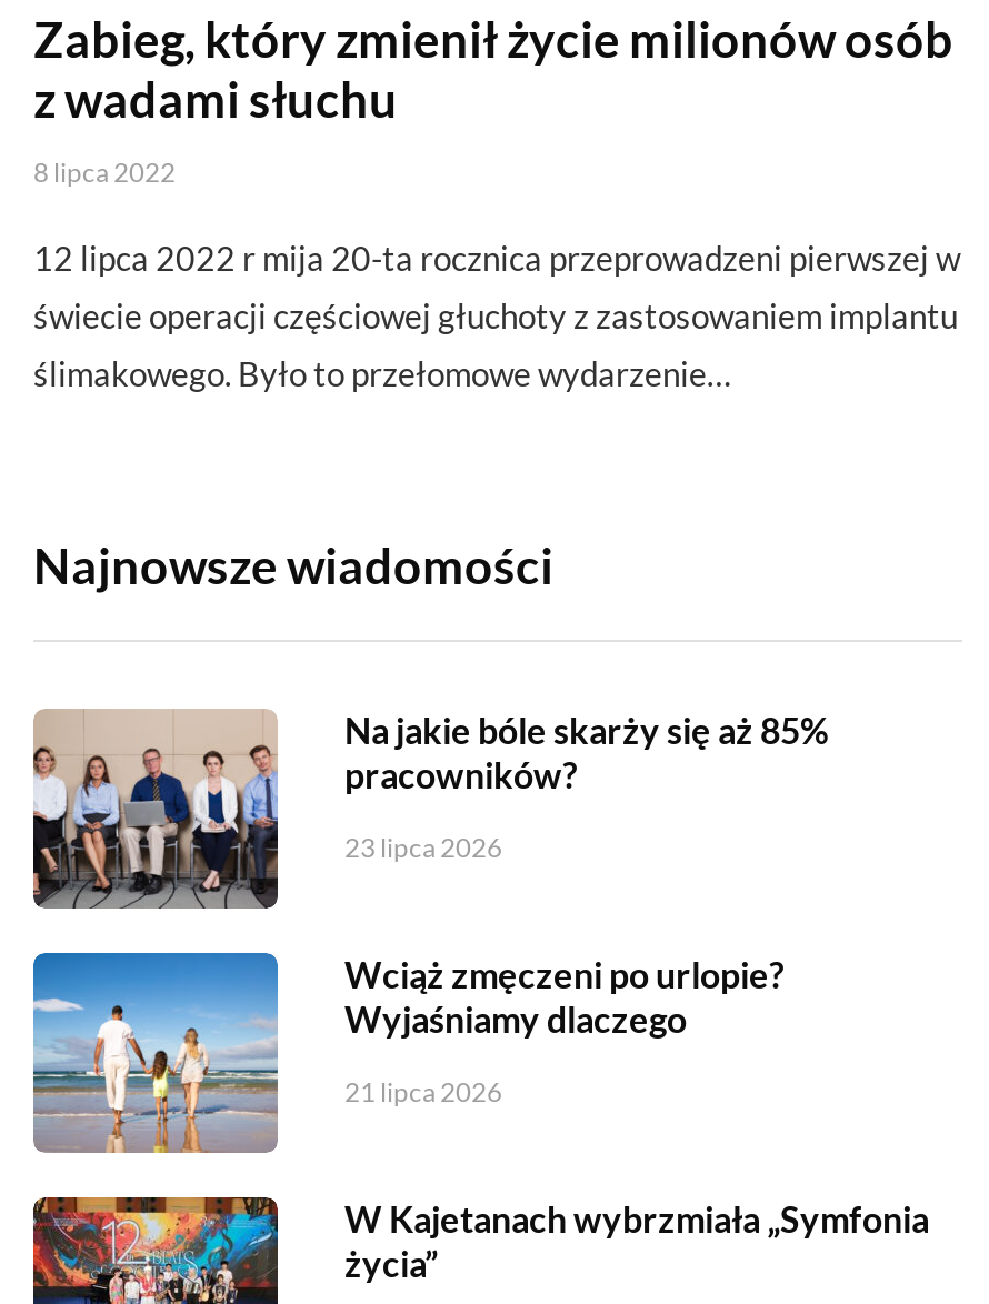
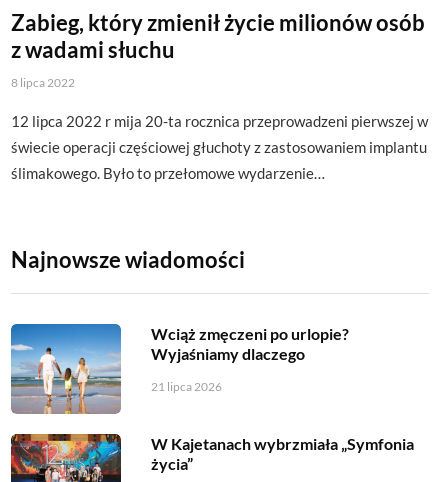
- [image]
- Na jakie bóle skarży się aż 85%
- pracowników?
- 23 lipca 2026
